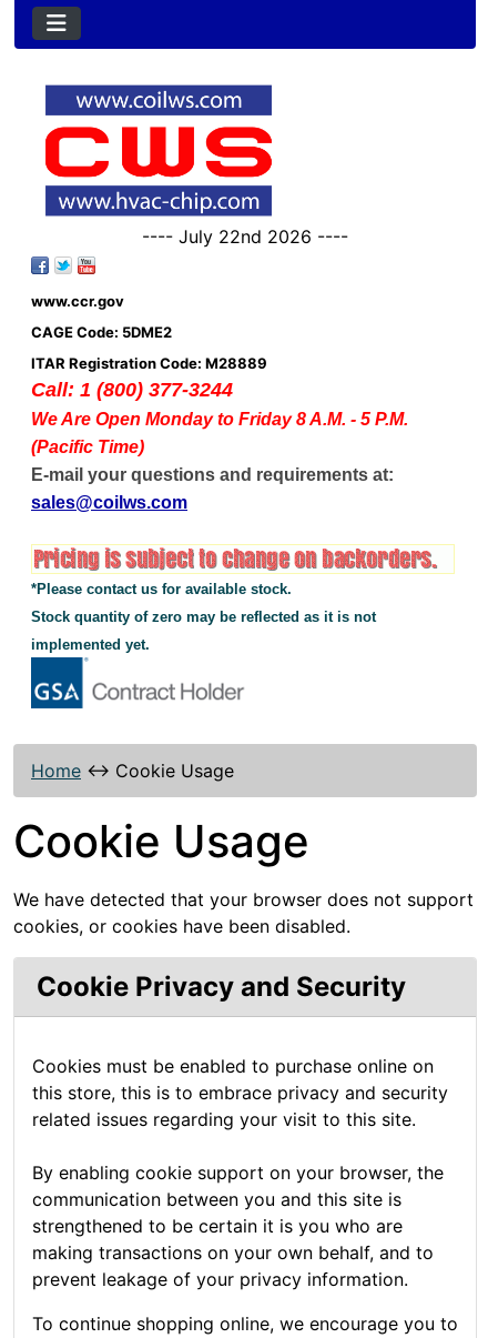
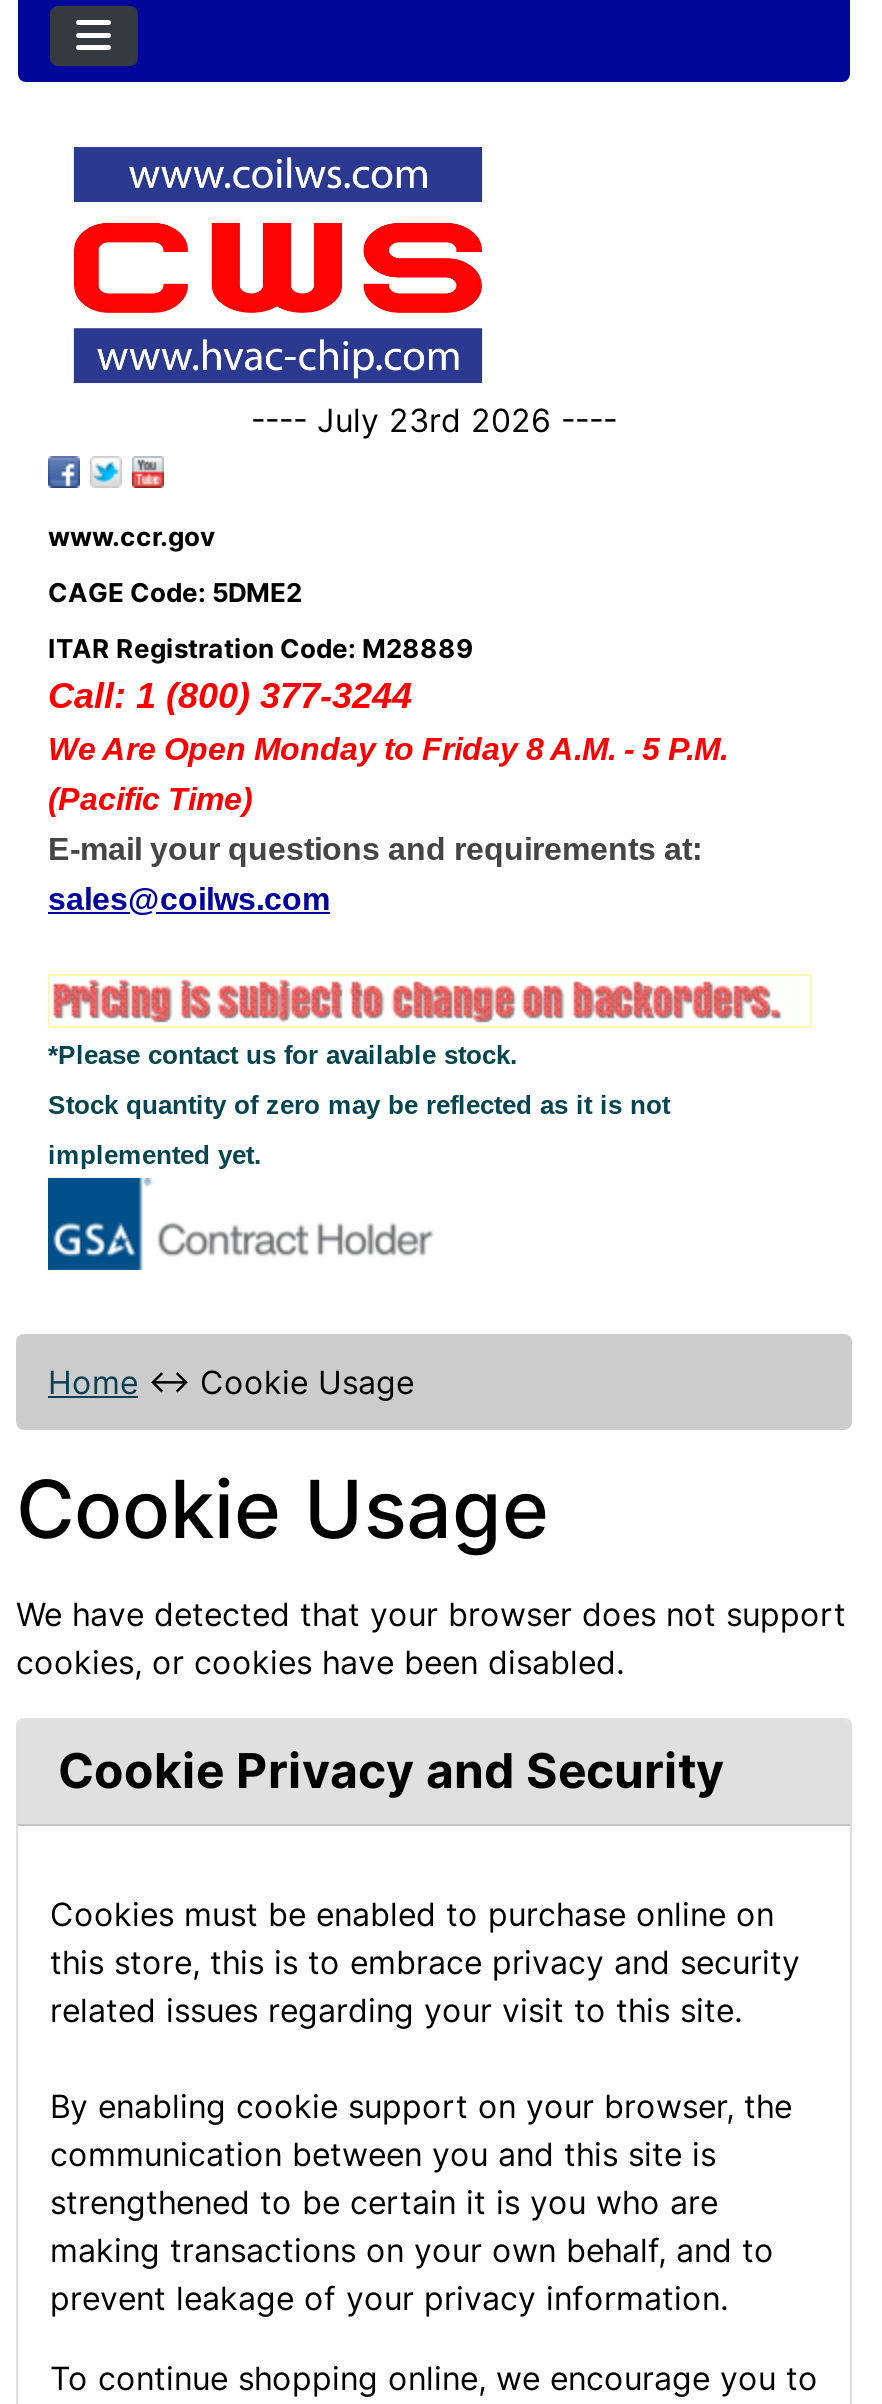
- ---- July 22nd 2026 ----
+ ---- July 23rd 2026 ----
